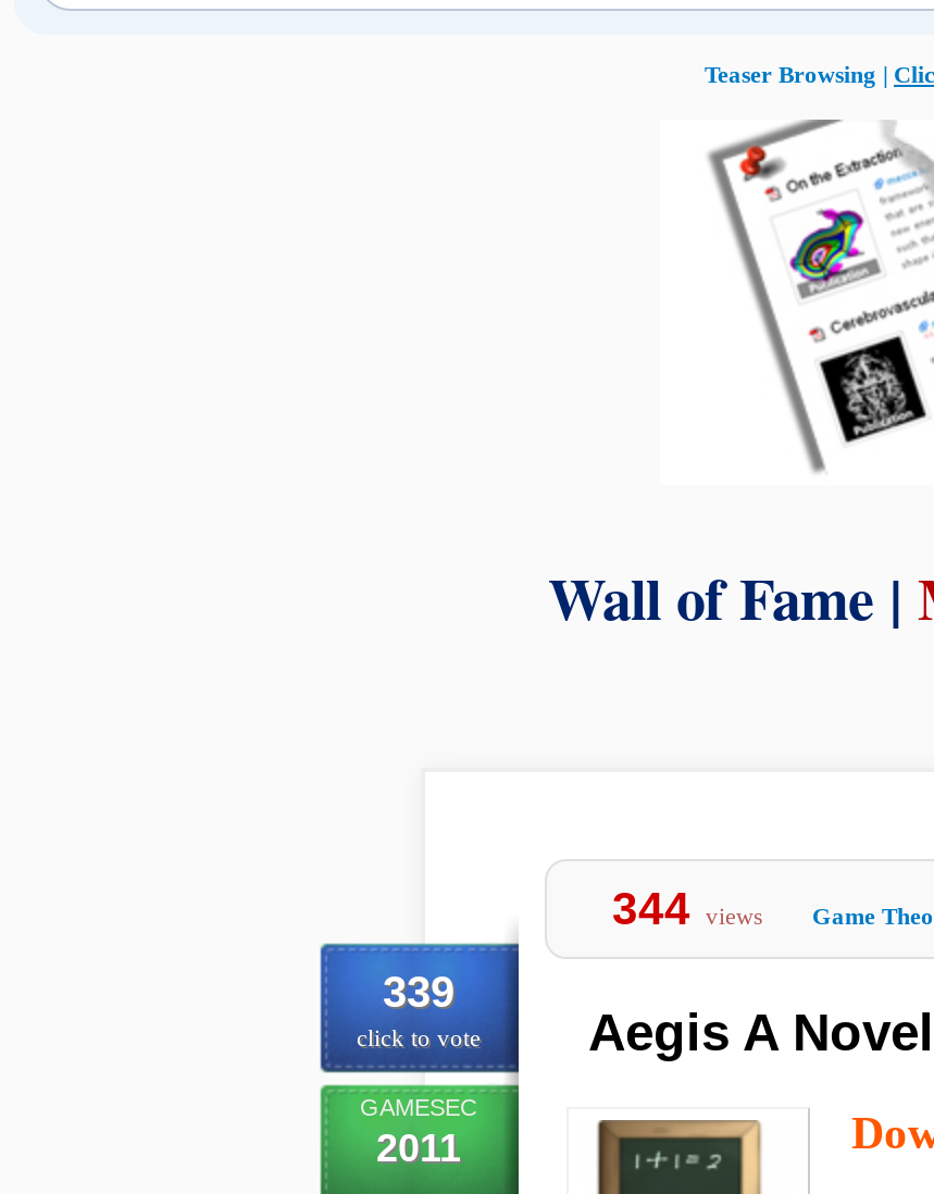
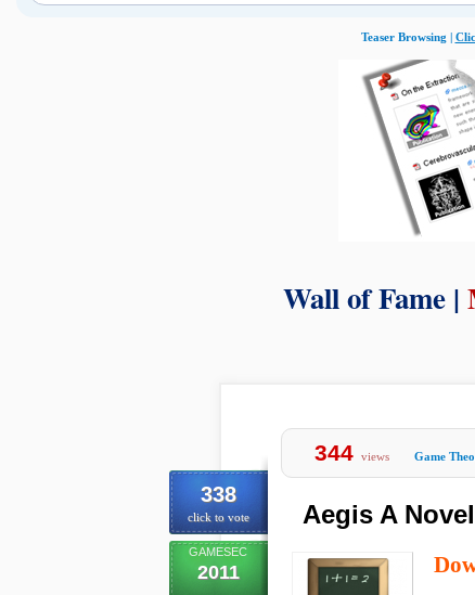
- 339
+ 338
